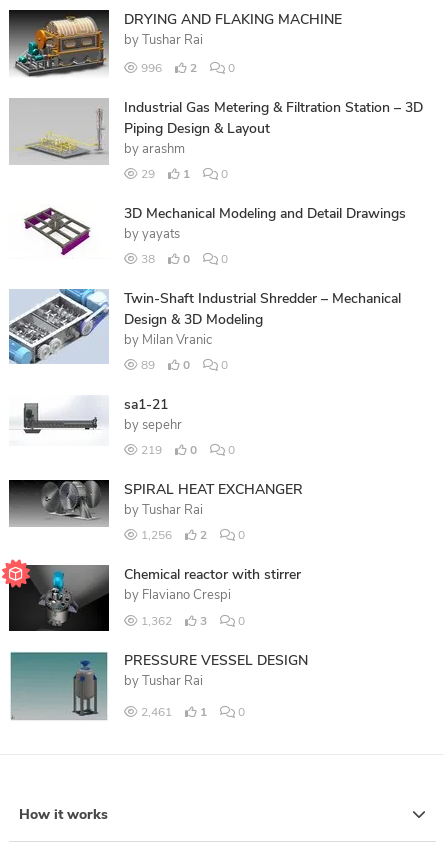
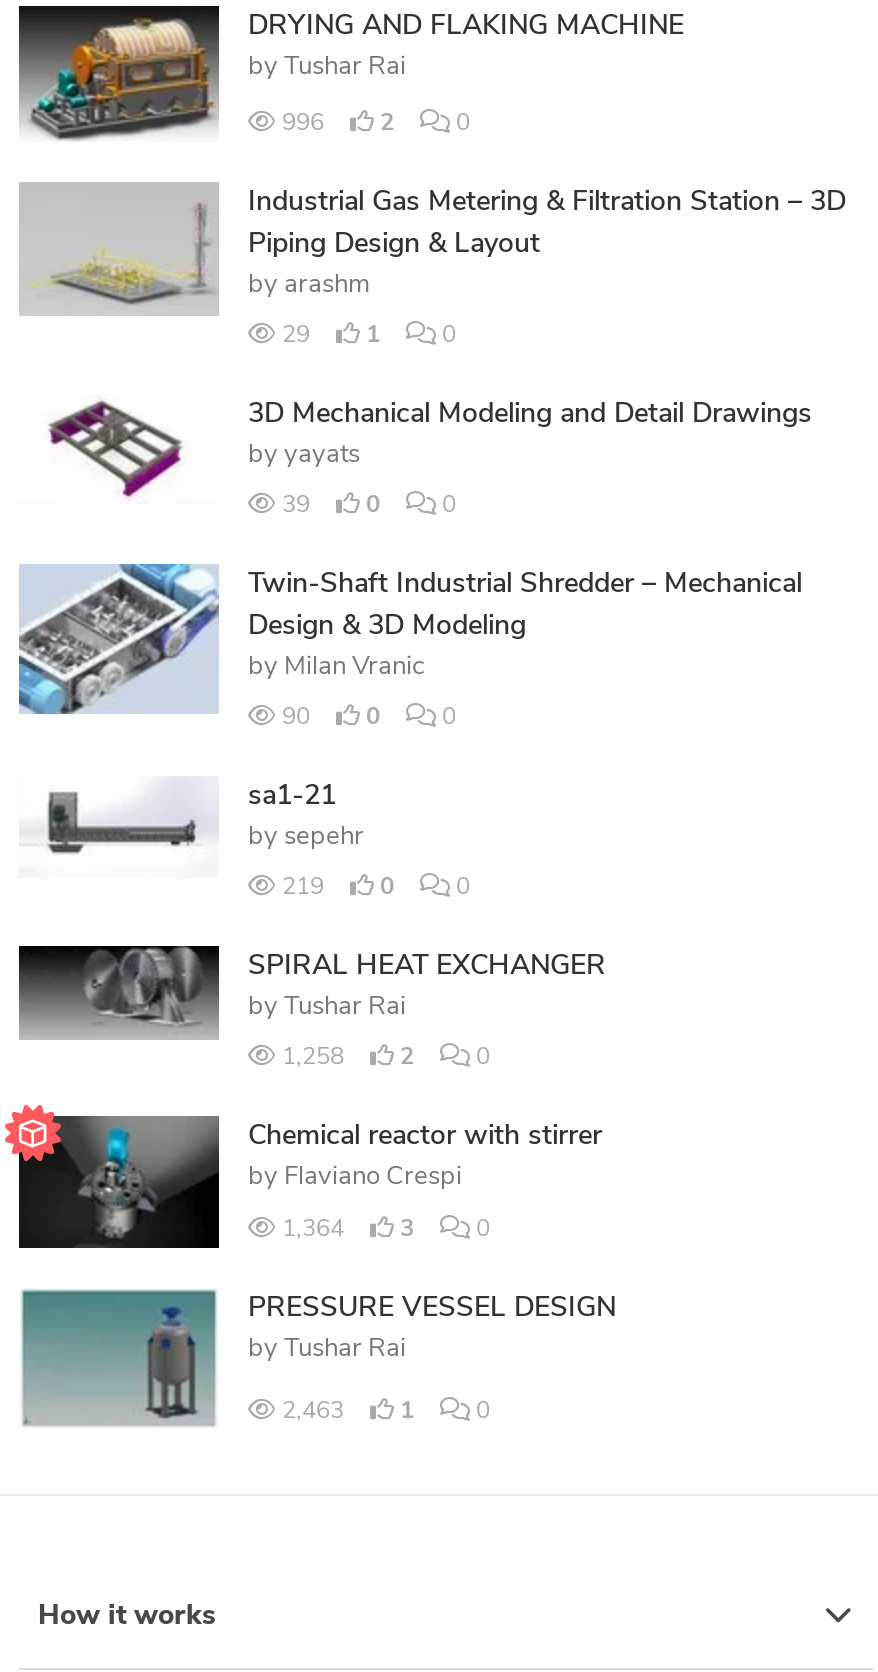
- 38
+ 39

- 89
+ 90

- 1,256
+ 1,258

- 1,362
+ 1,364

- 2,461
+ 2,463
